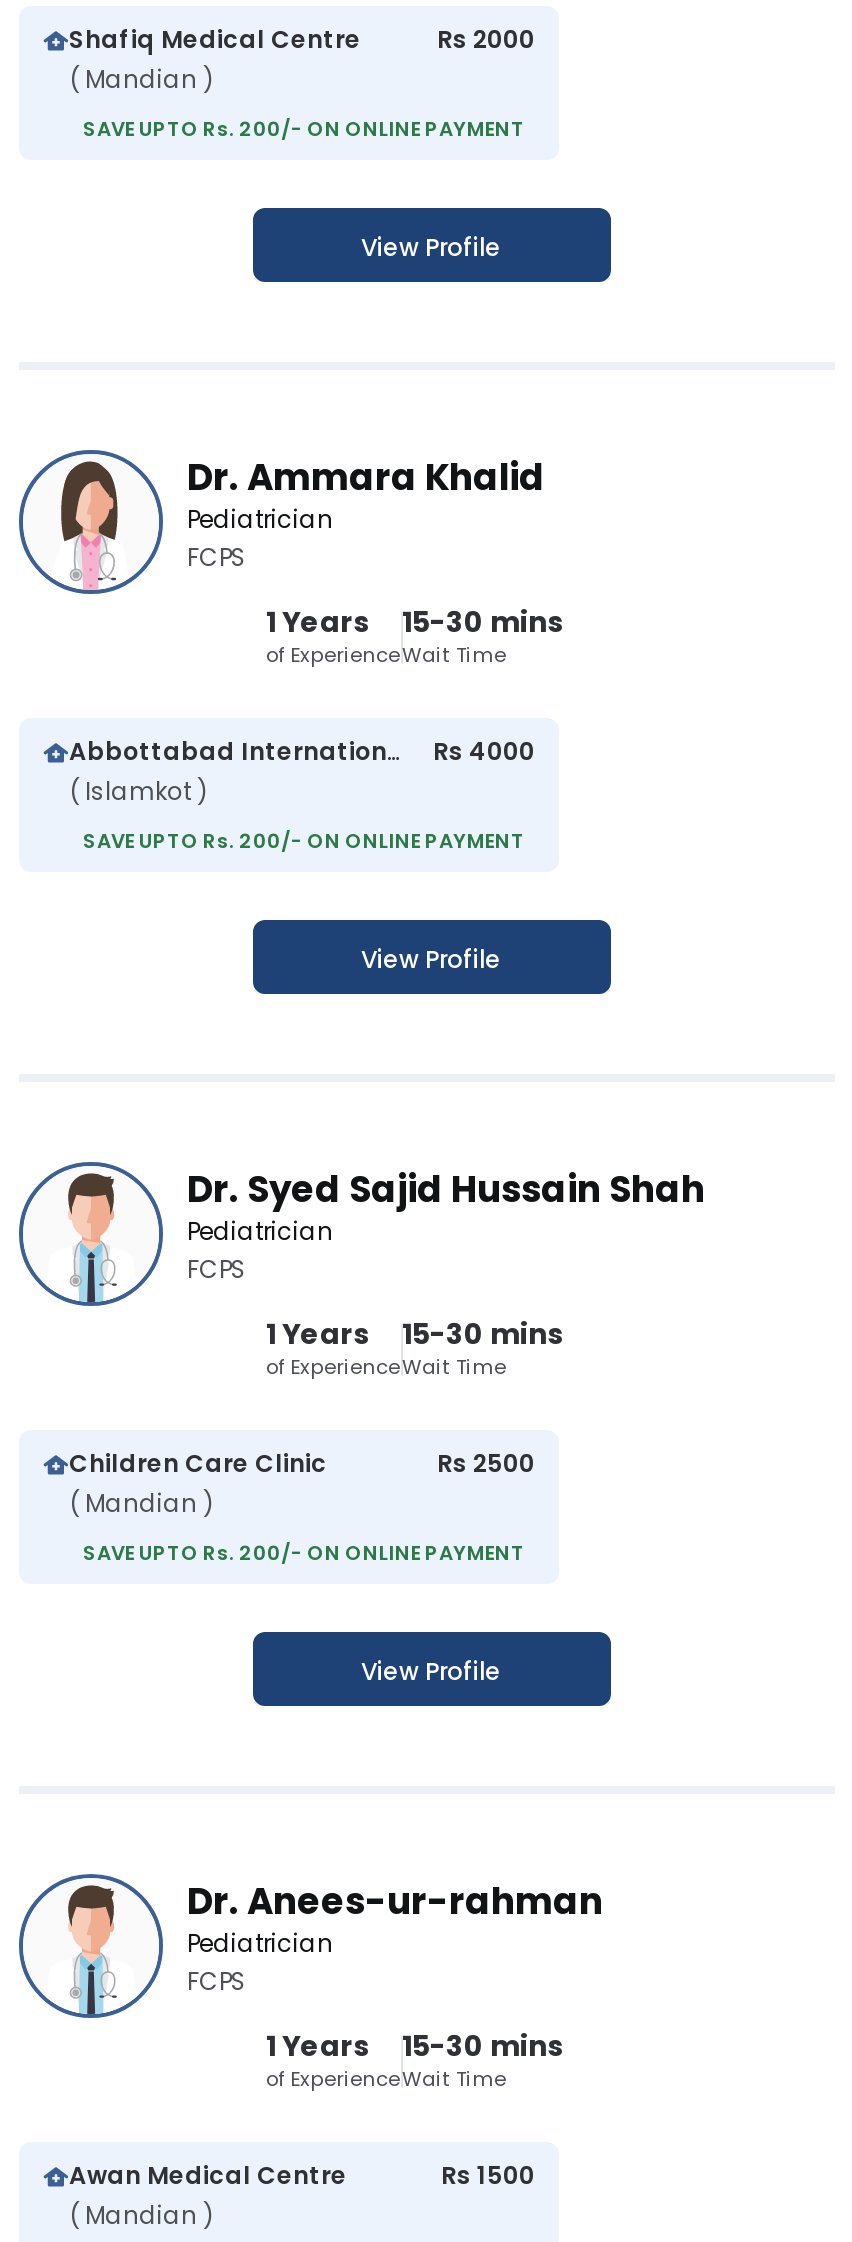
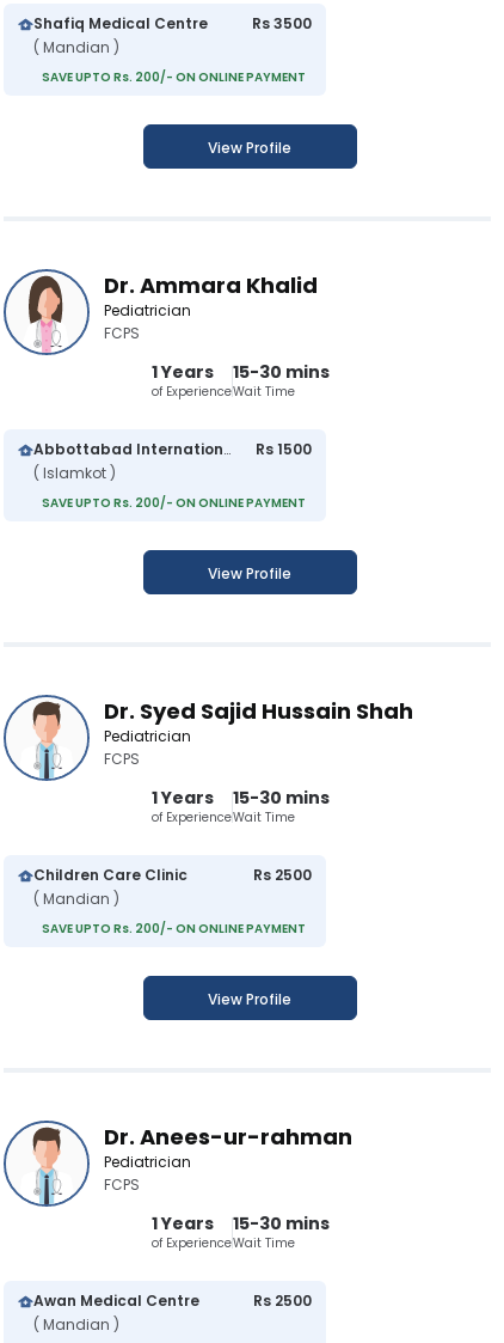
- Rs 2000
+ Rs 3500

- Rs 4000
+ Rs 1500

- Rs 1500
+ Rs 2500
